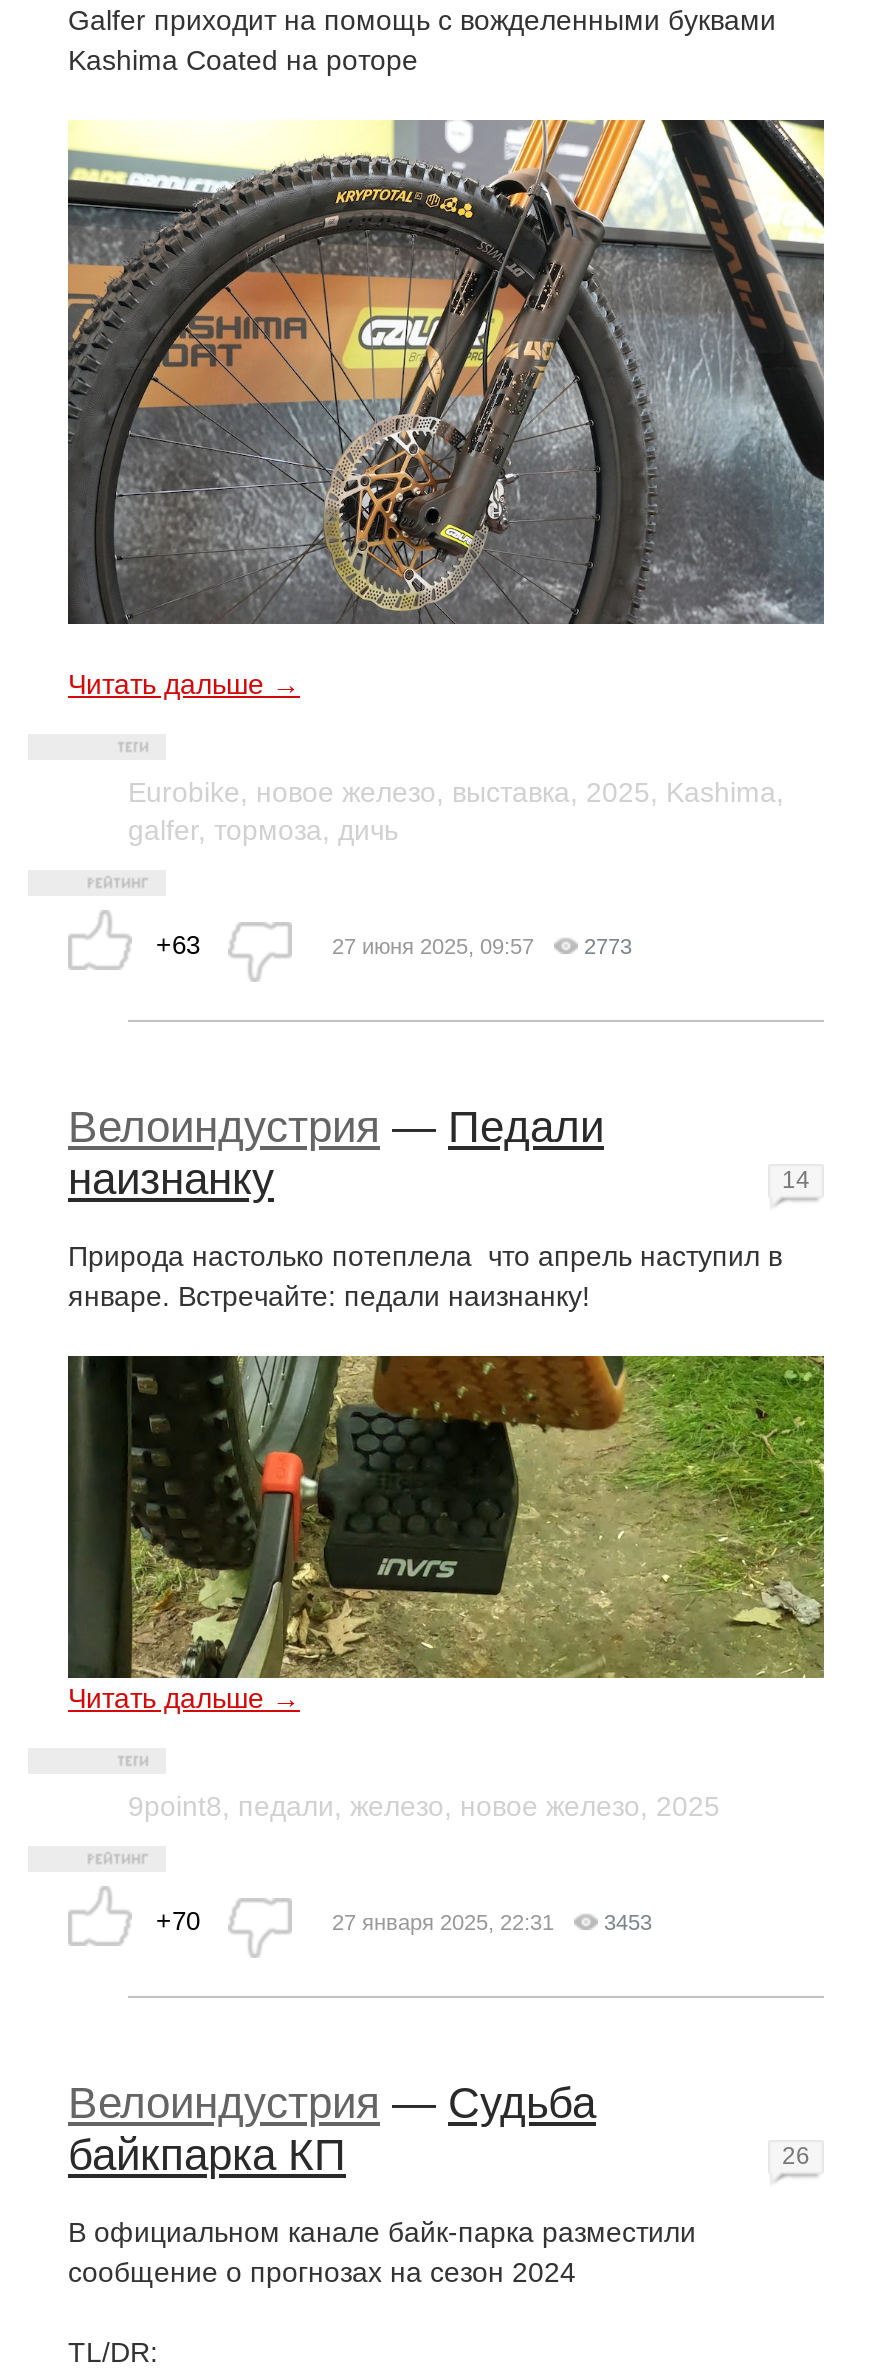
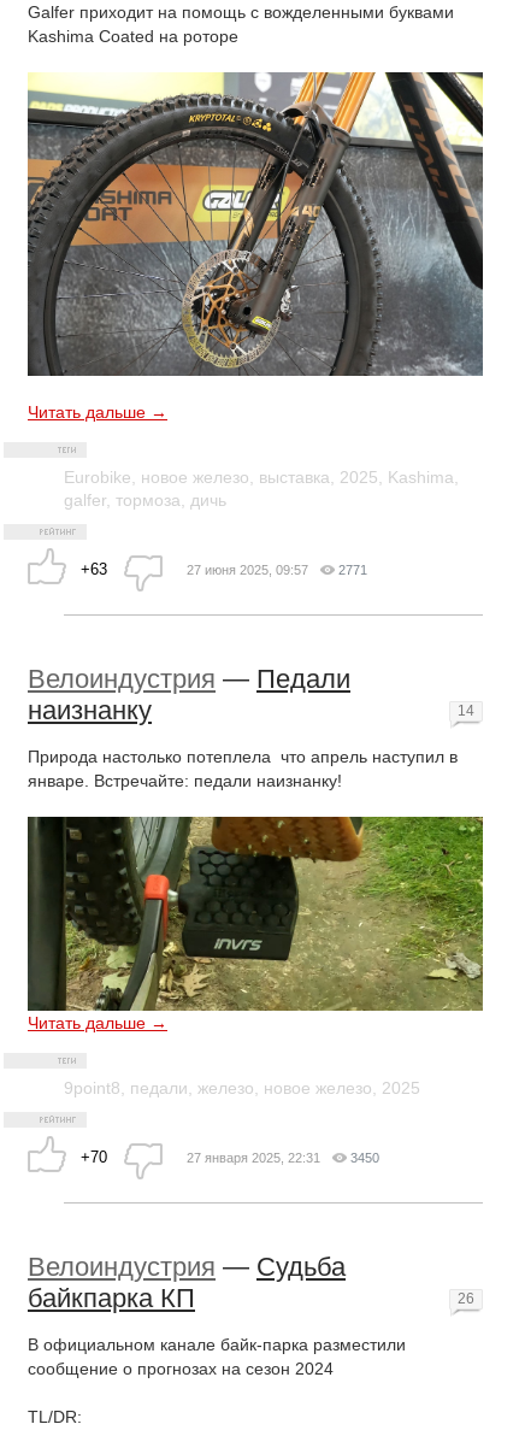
- 2773
+ 2771

- 3453
+ 3450
